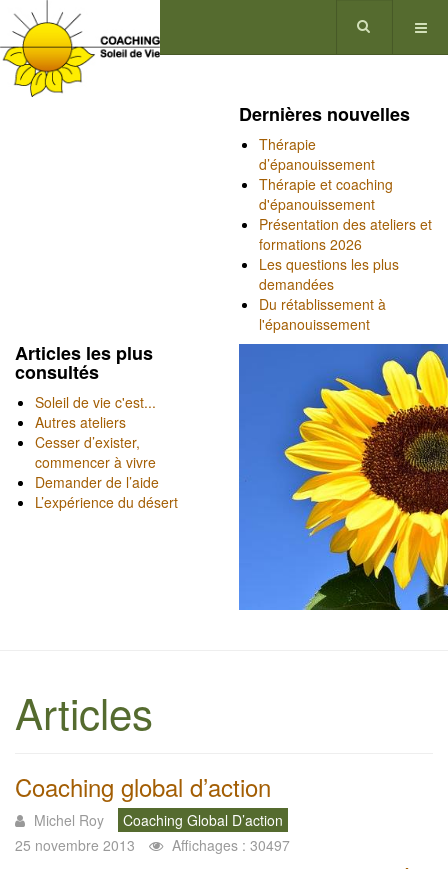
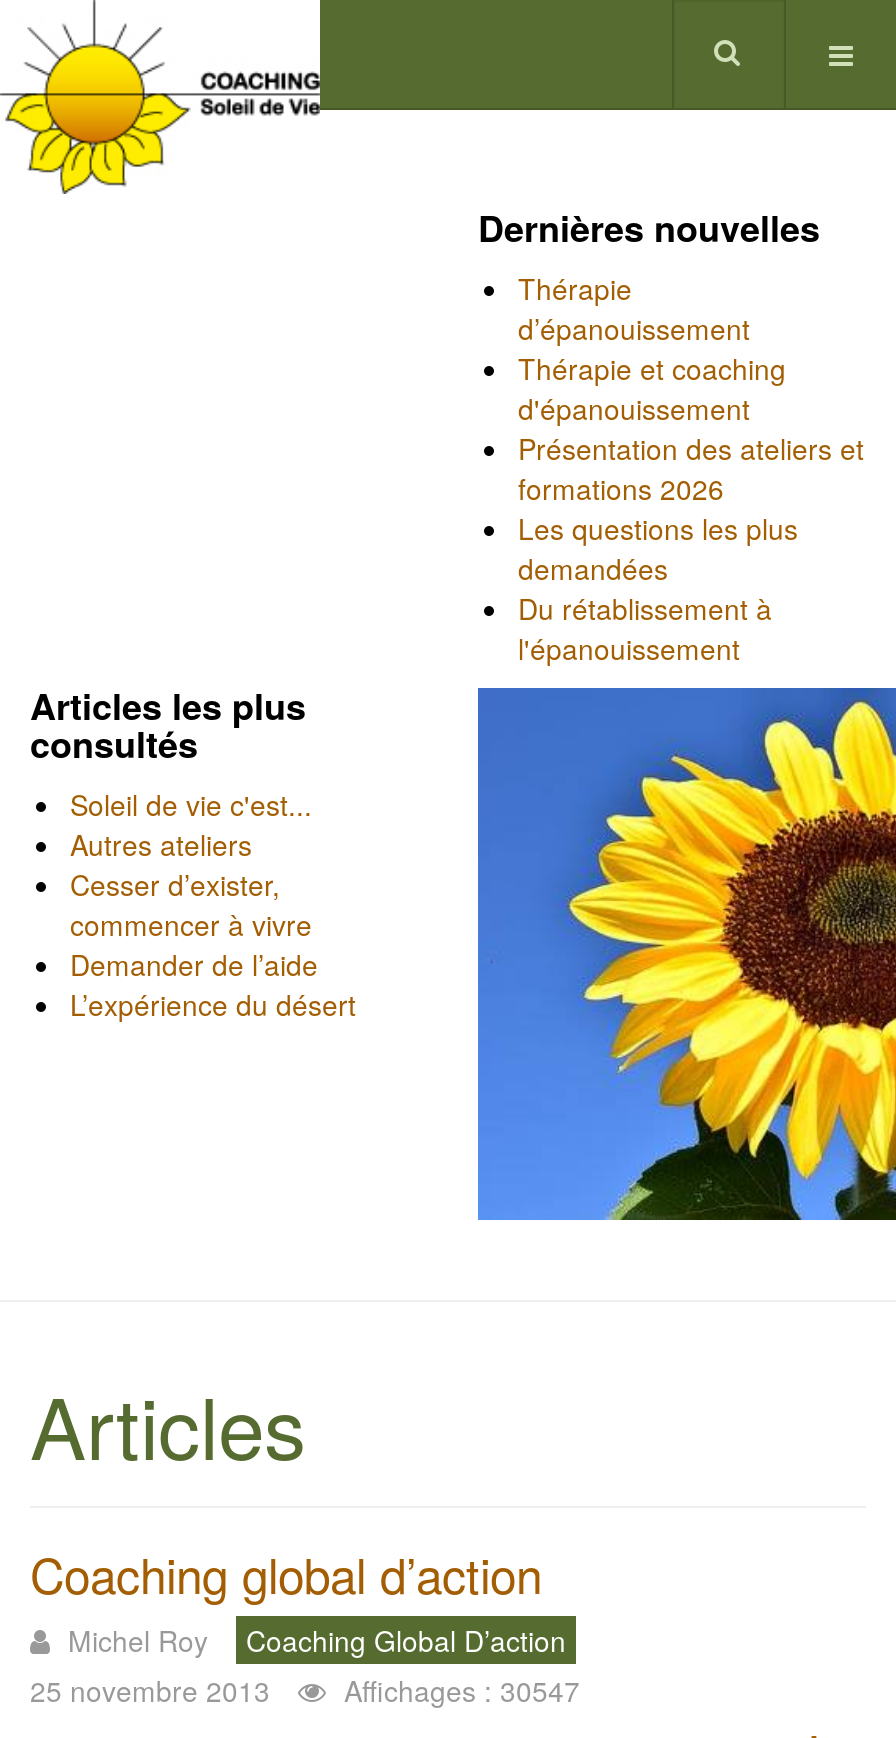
- 25 novembre 2013 Affichages : 30497
+ 25 novembre 2013 Affichages : 30547
